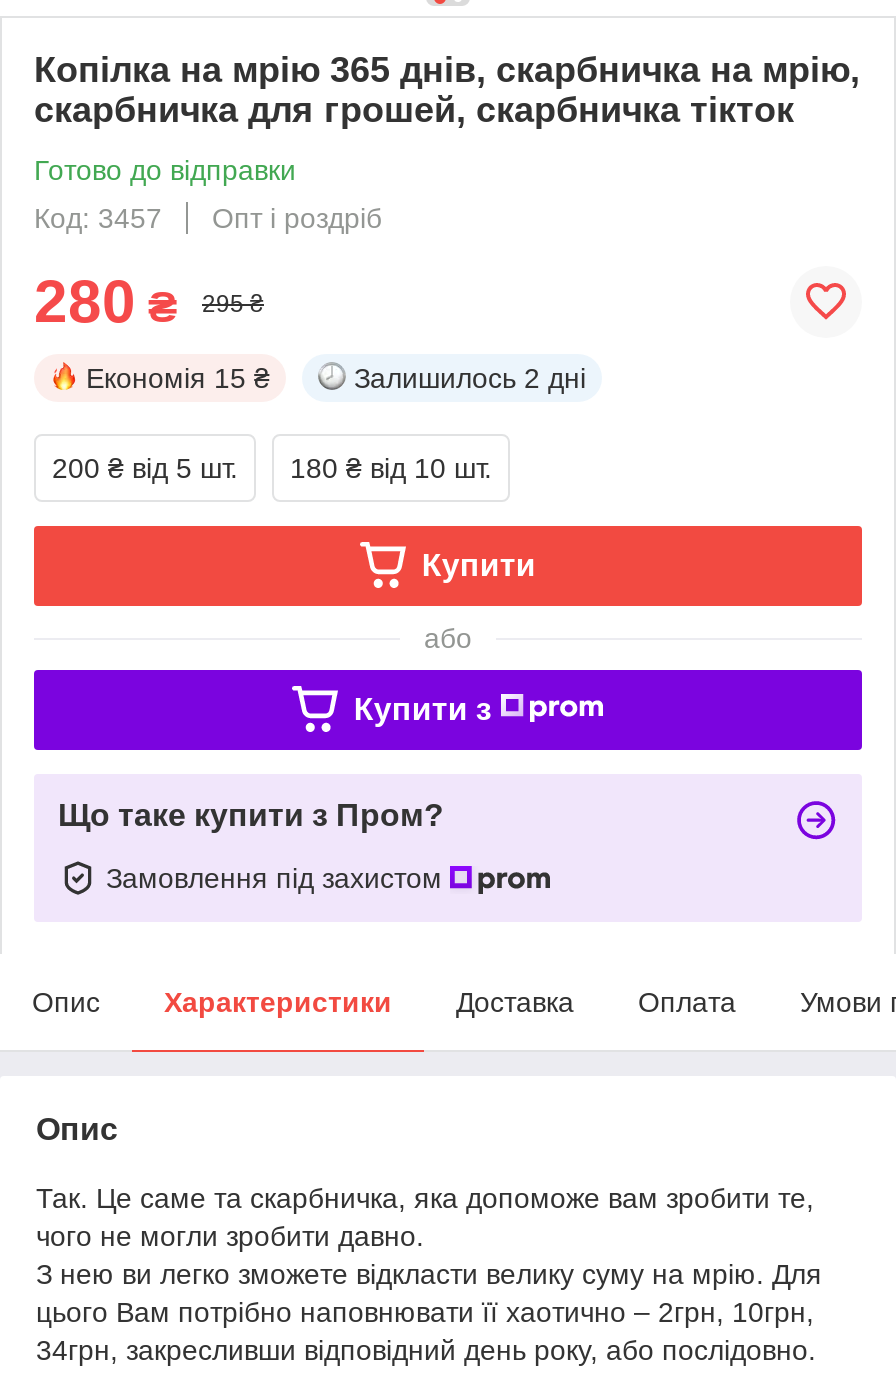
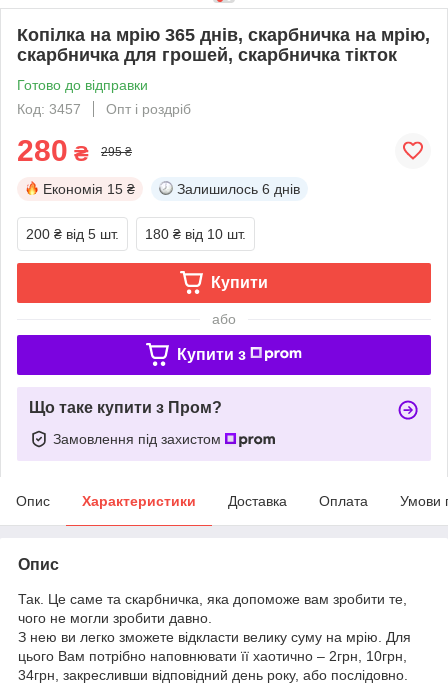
- Залишилось 2 дні
+ Залишилось 6 днів
